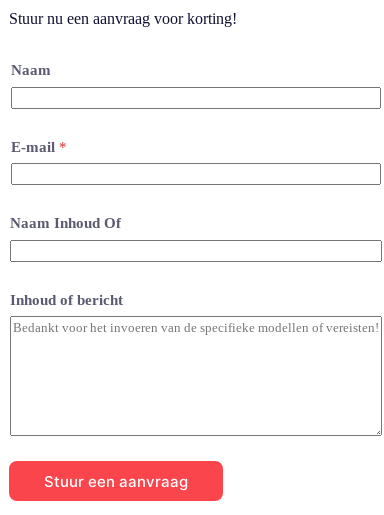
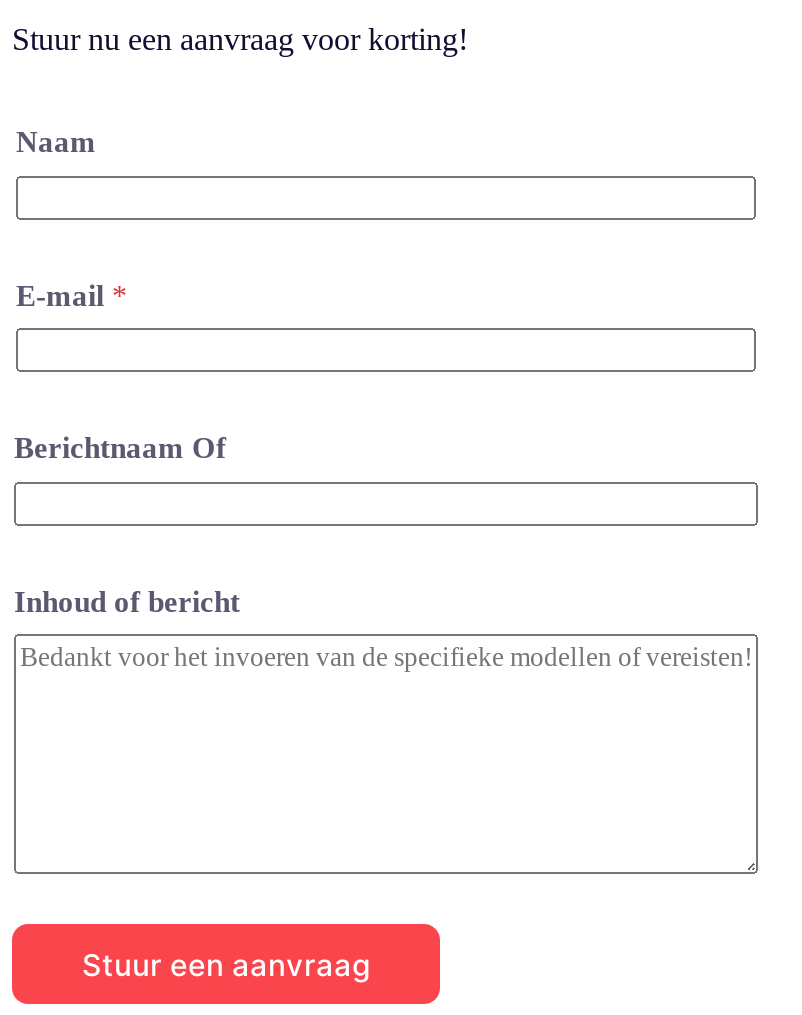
- Naam Inhoud Of
+ Berichtnaam Of
